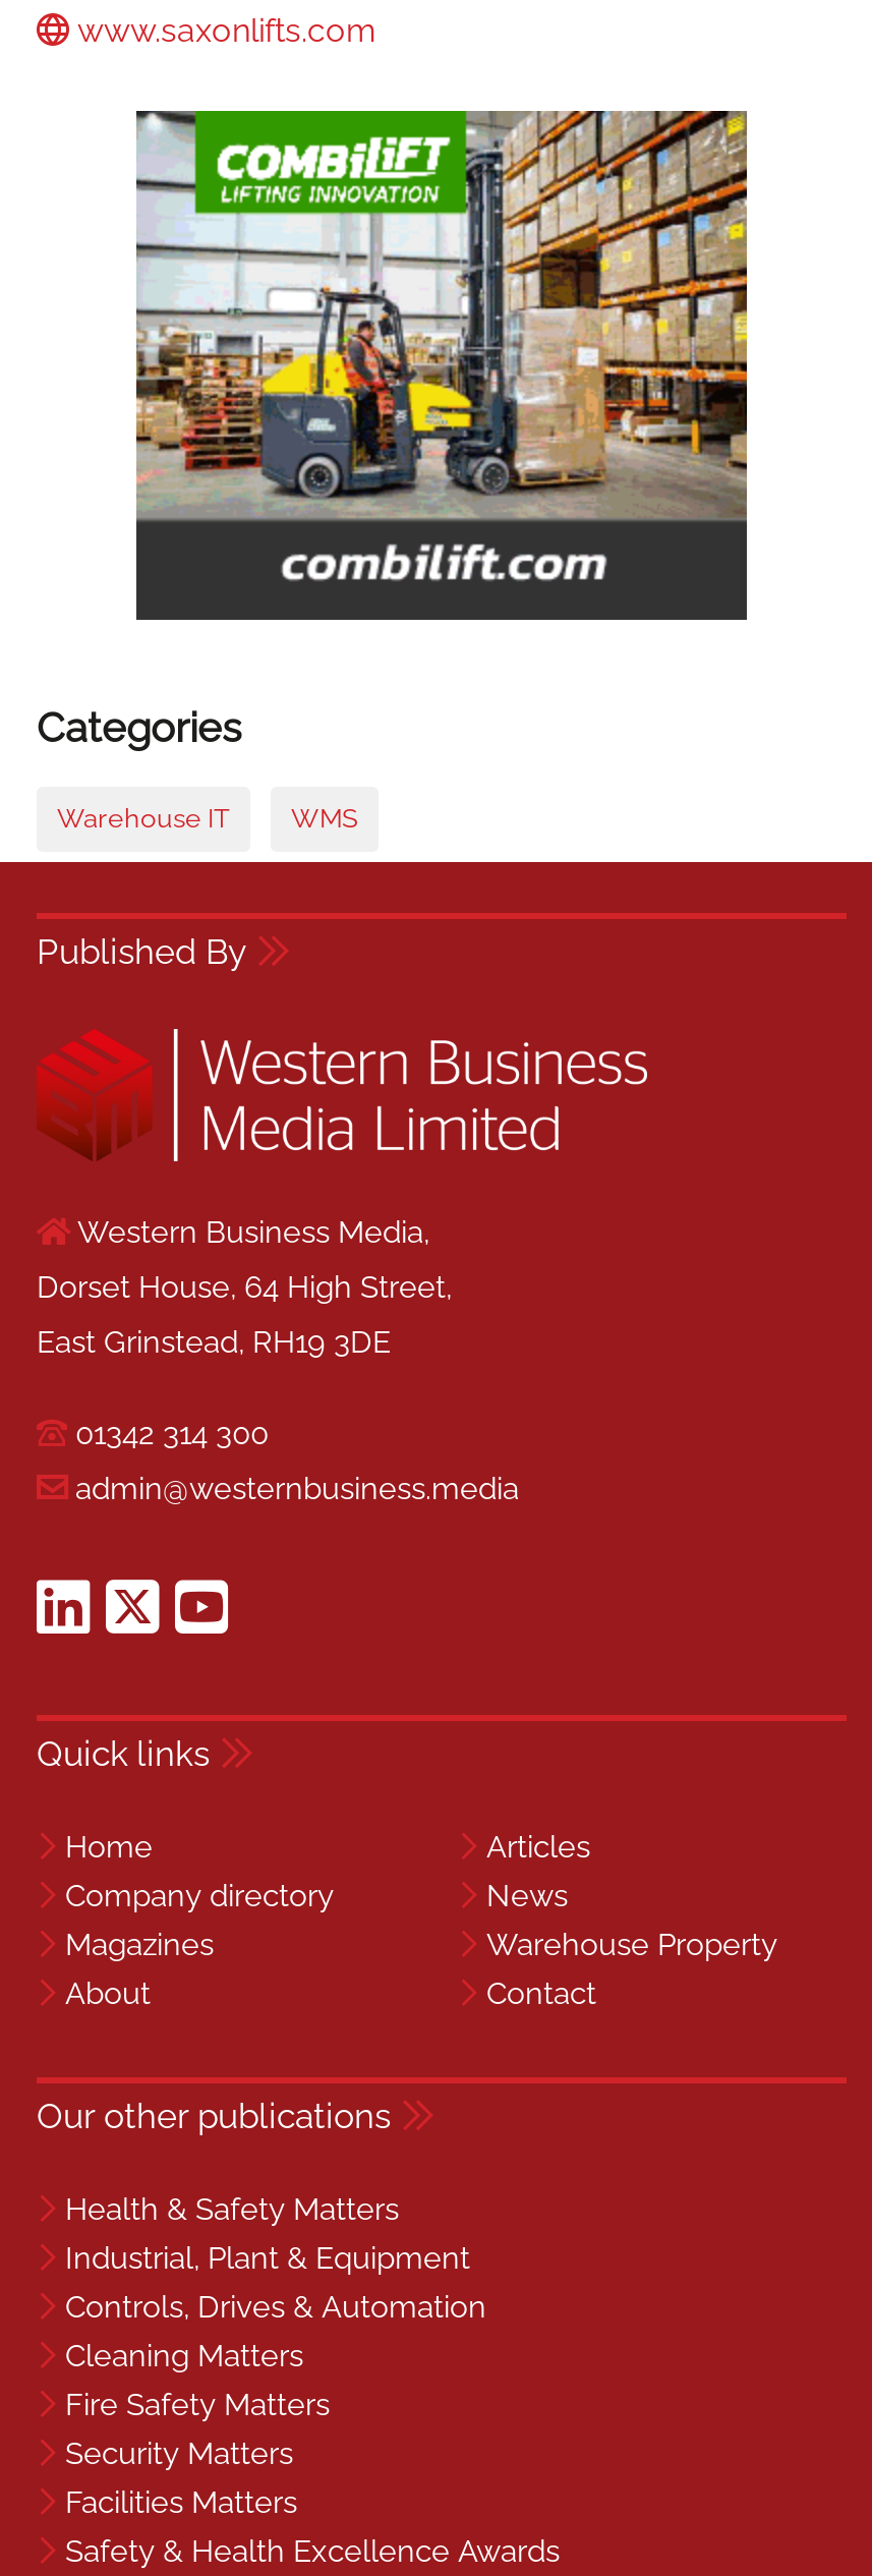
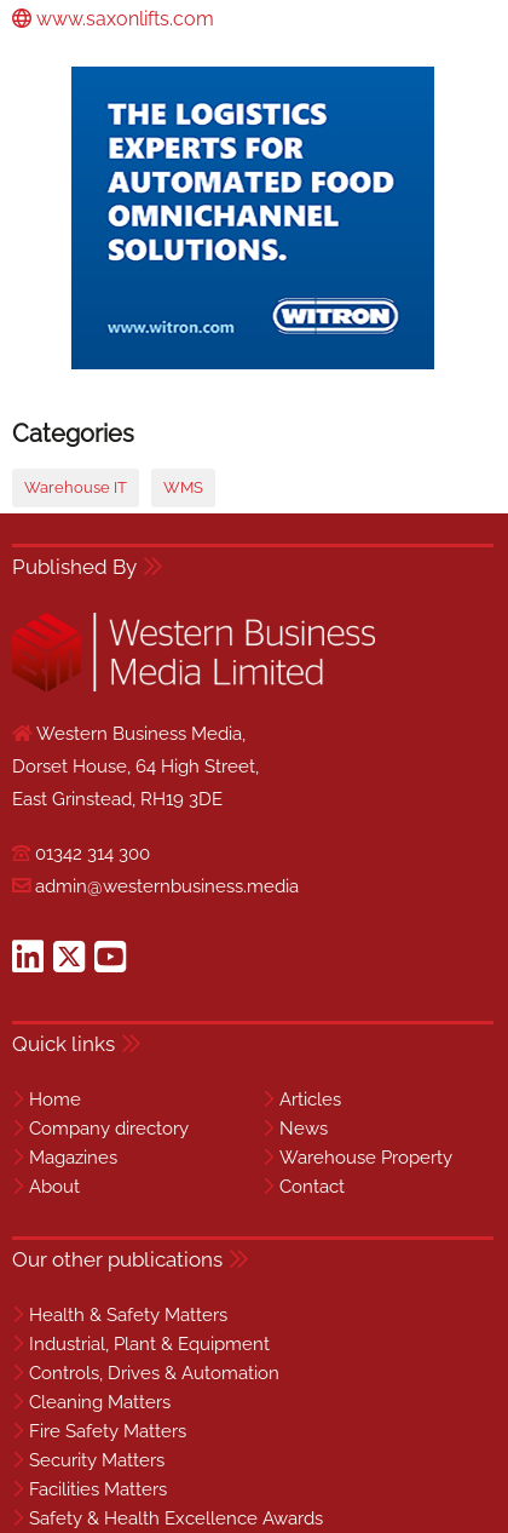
- [image]
+ [image]
